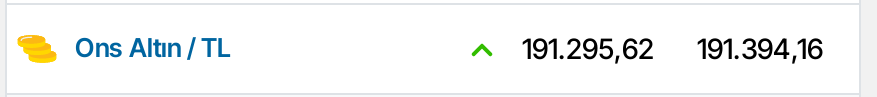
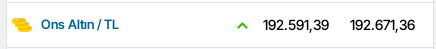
- 191.295,62
+ 192.591,39

- 191.394,16
+ 192.671,36
